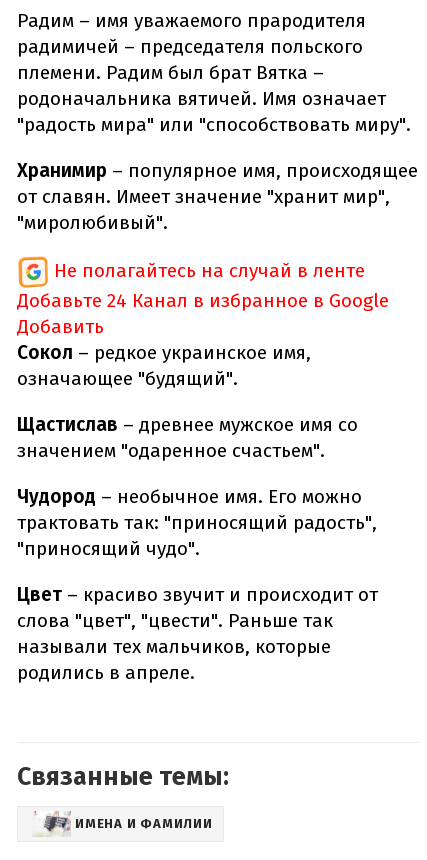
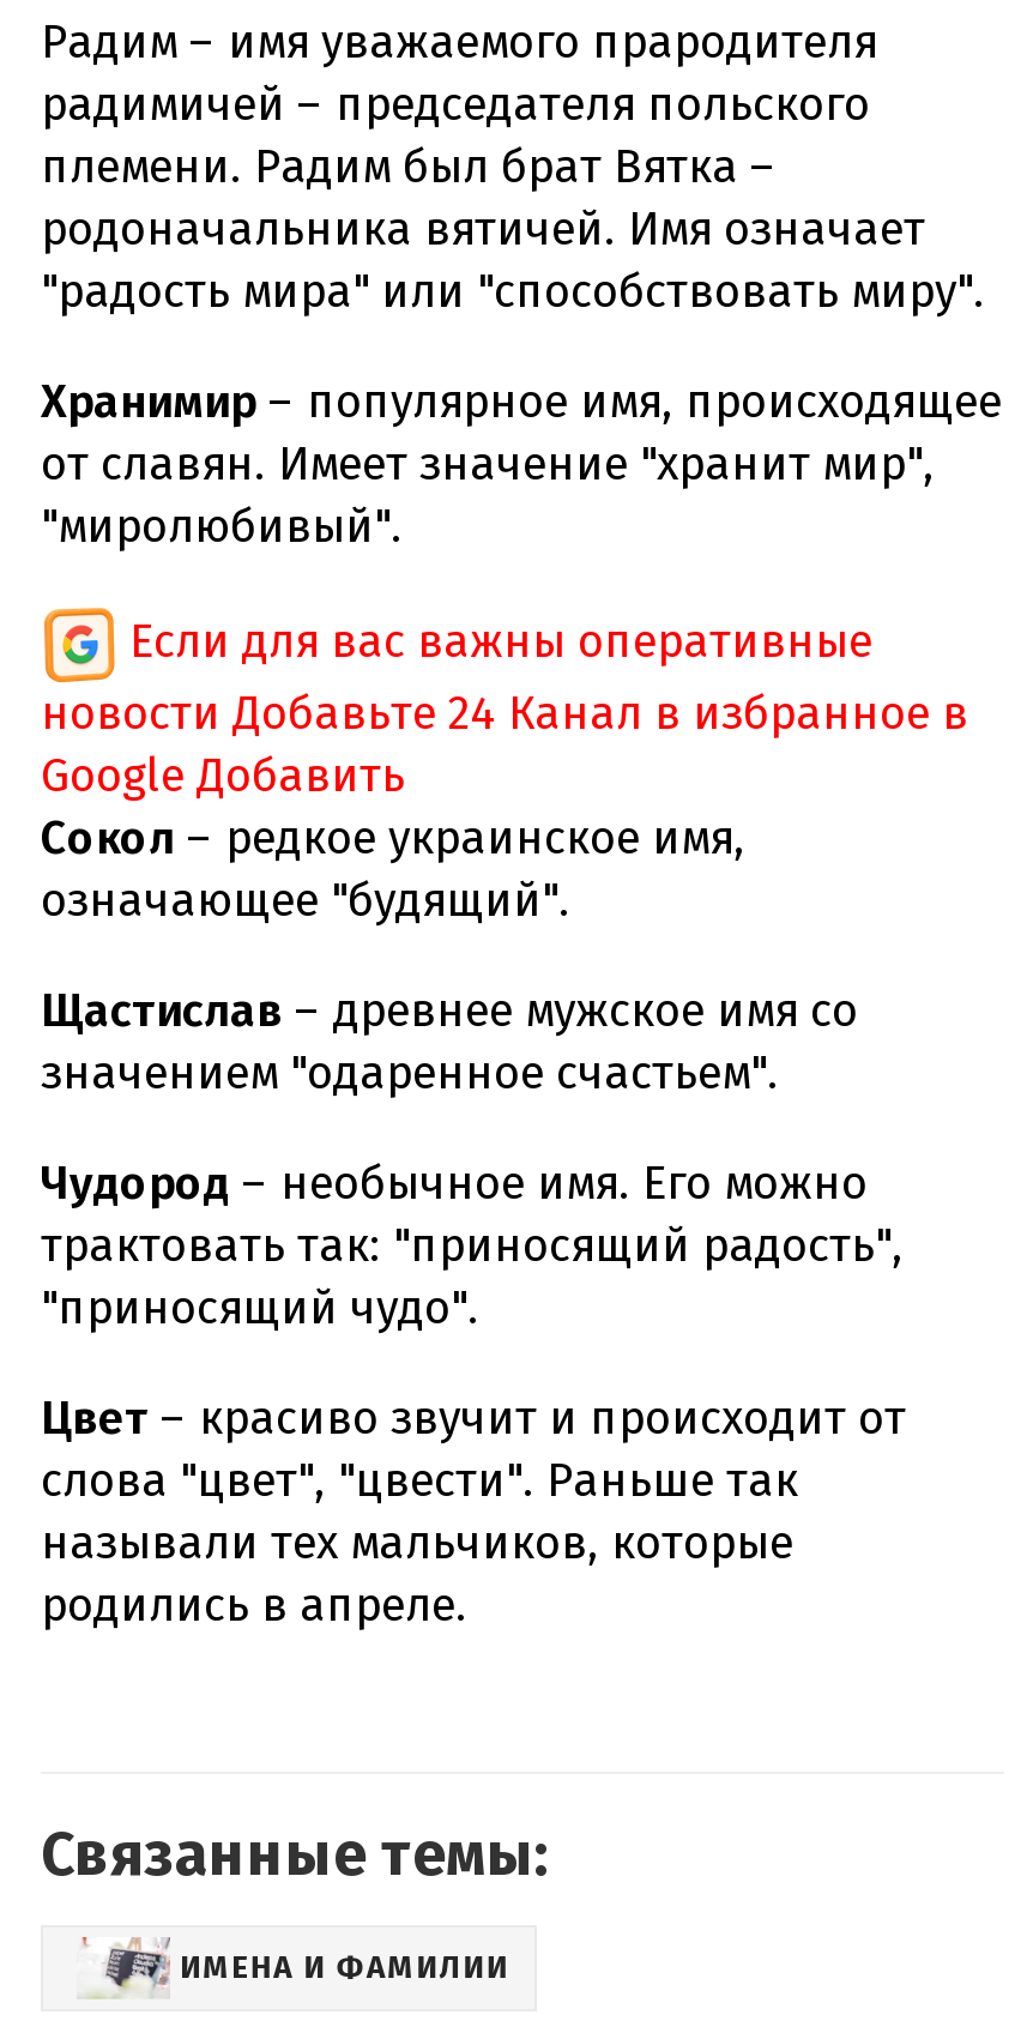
- Не полагайтесь на случай в ленте
- Добавьте 24 Канал в избранное в Google
- Добавить
+ Если для вас важны оперативные
+ новости Добавьте 24 Канал в избранное в
+ Google Добавить
